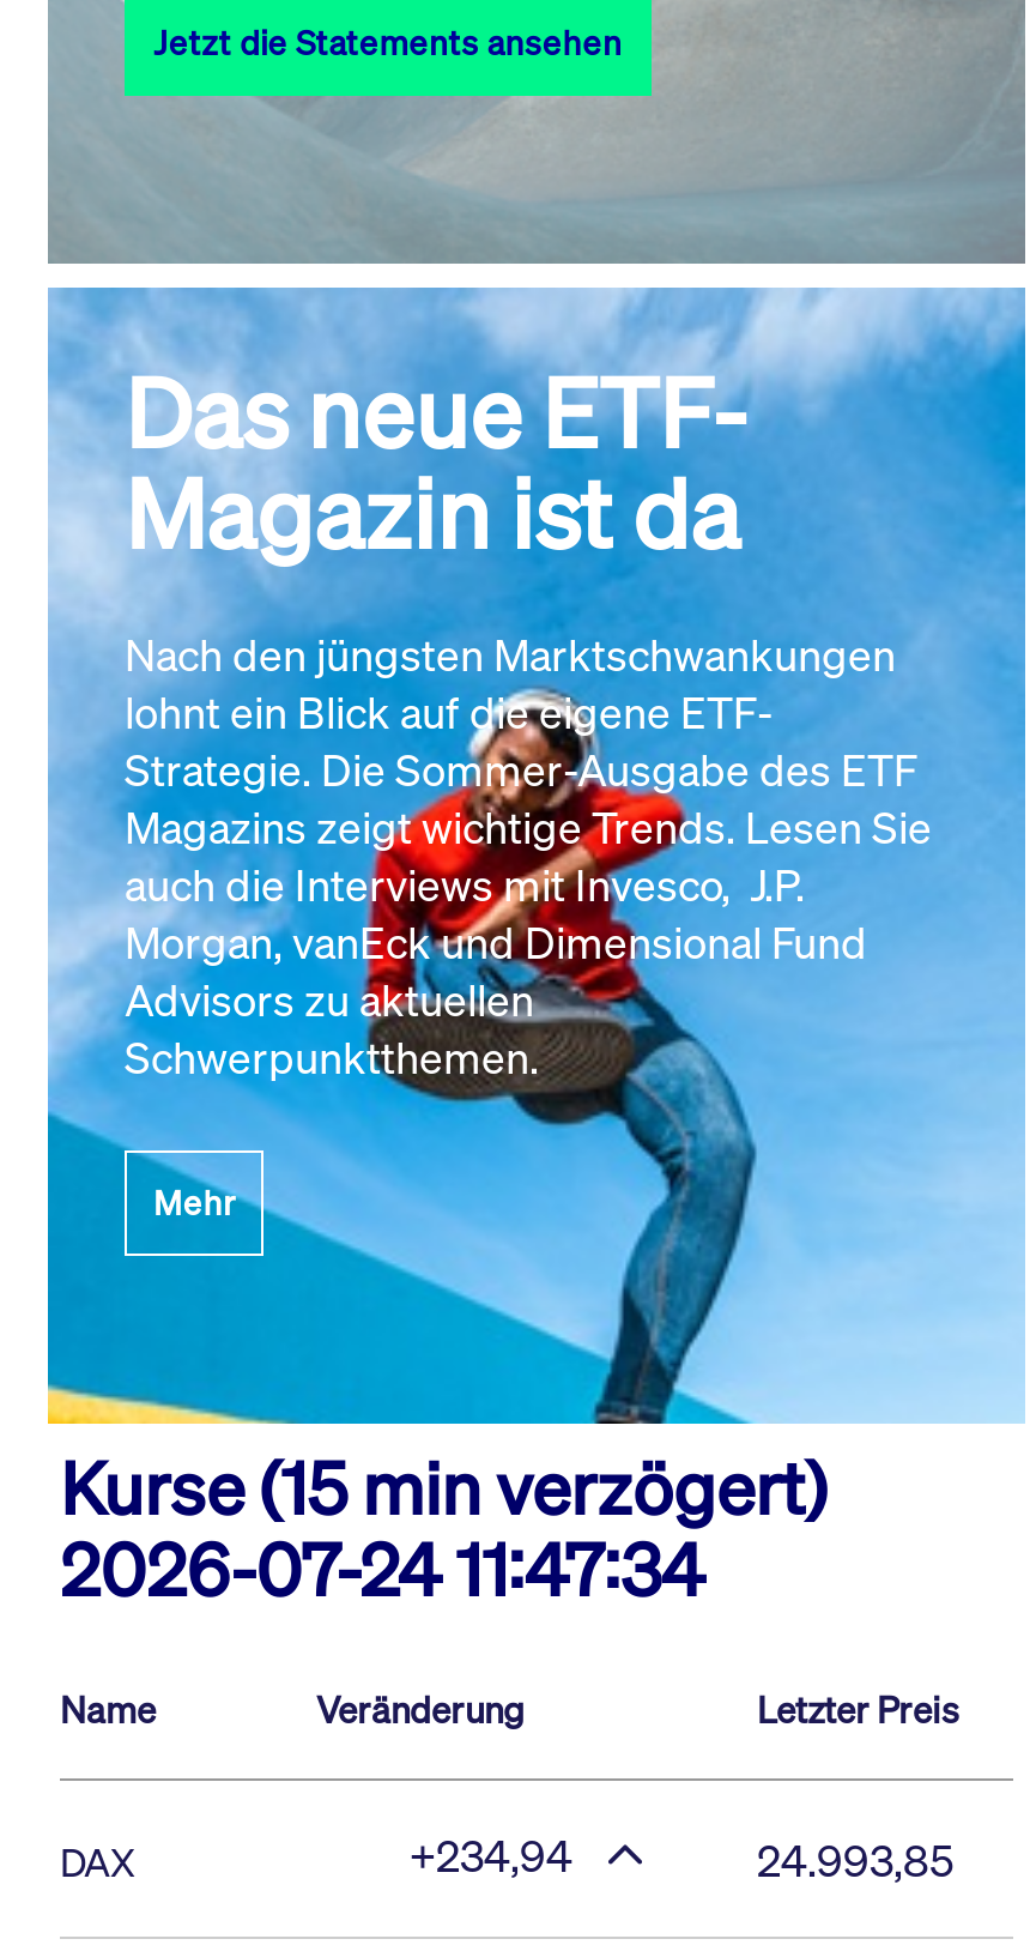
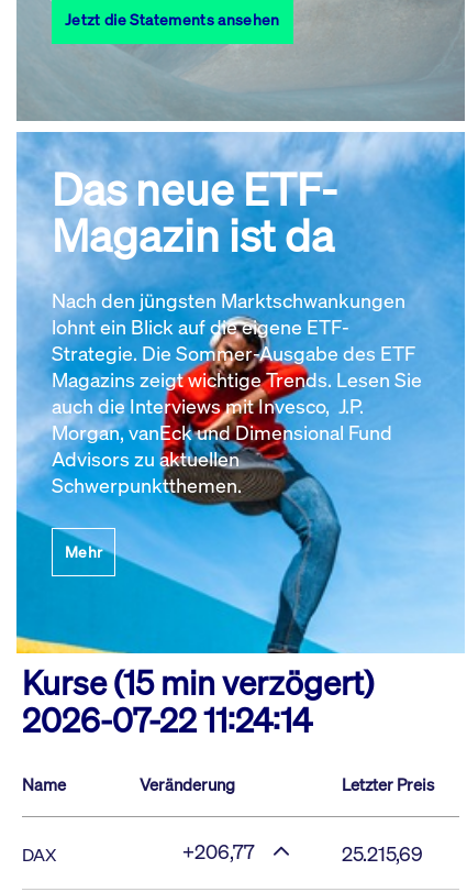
- 2026-07-24 11:47:34
+ 2026-07-22 11:24:14

- +234,94
+ +206,77

- 24.993,85
+ 25.215,69
